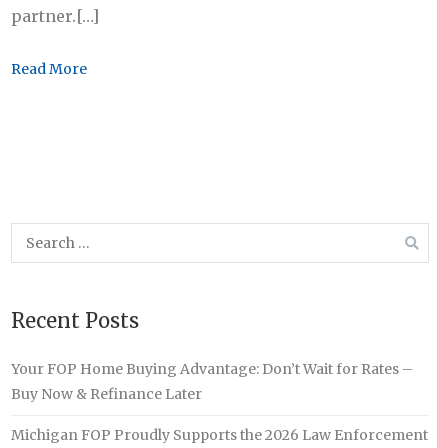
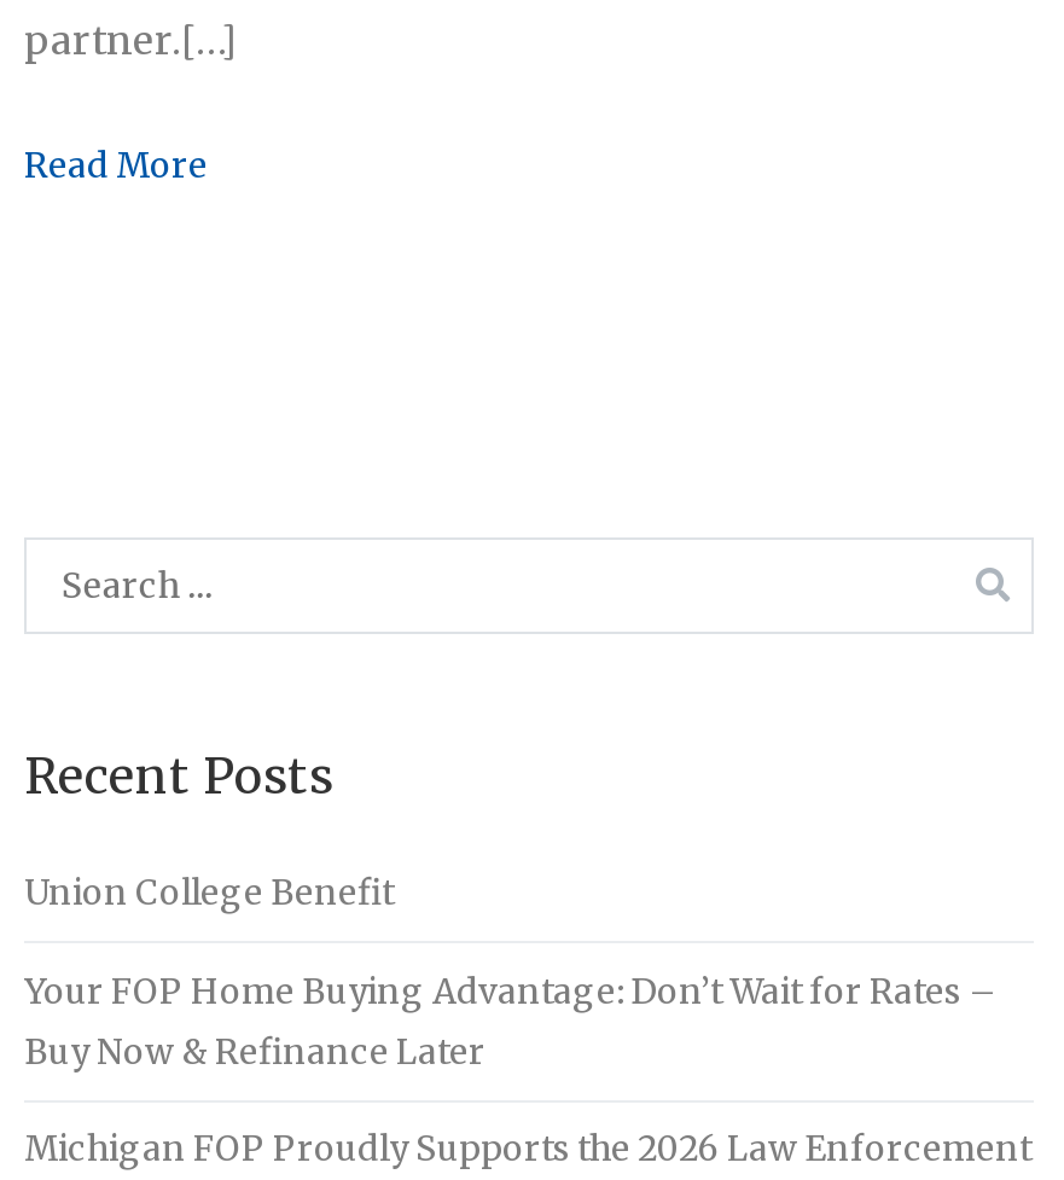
+ Union College Benefit
